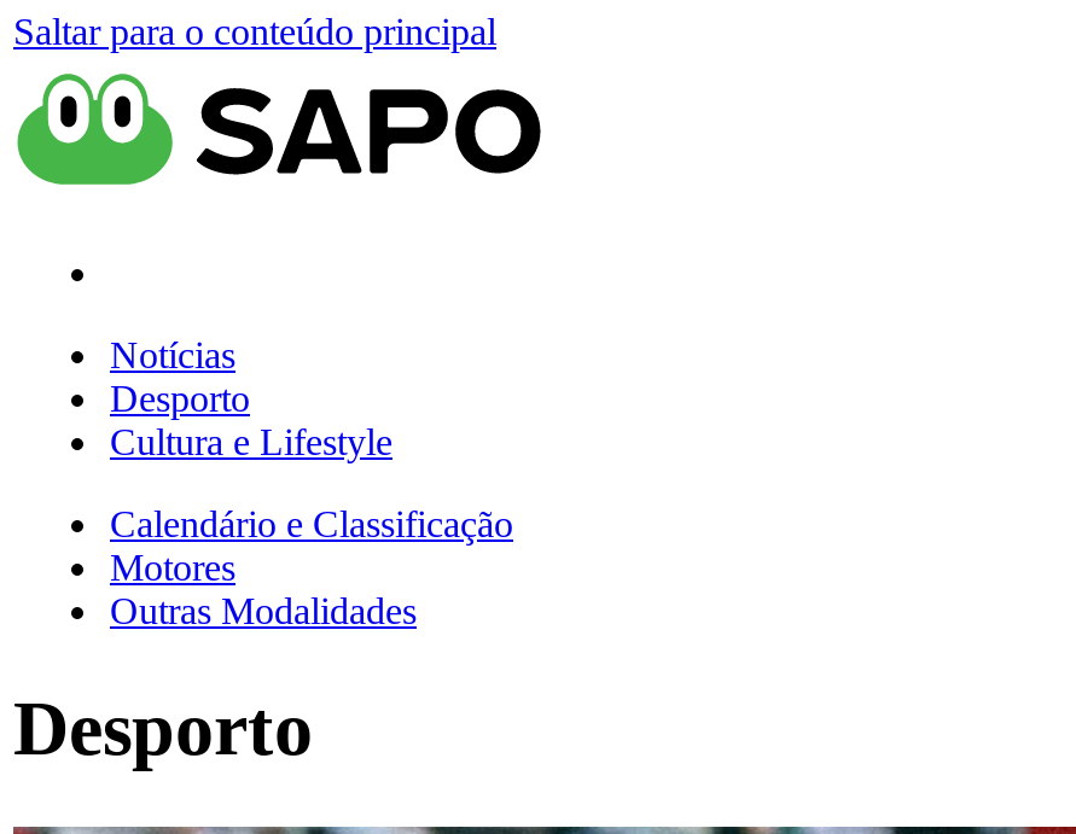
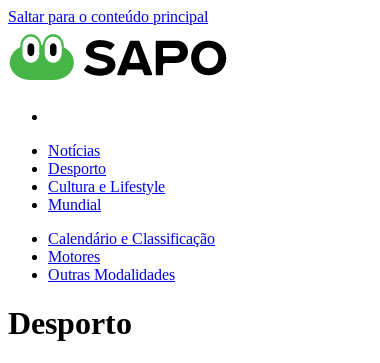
+ Mundial
